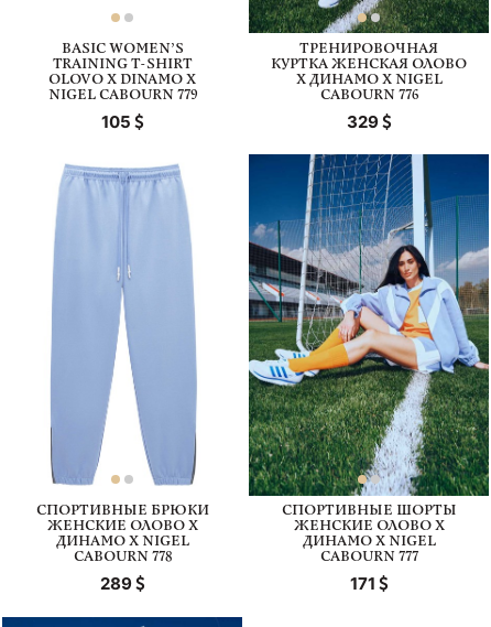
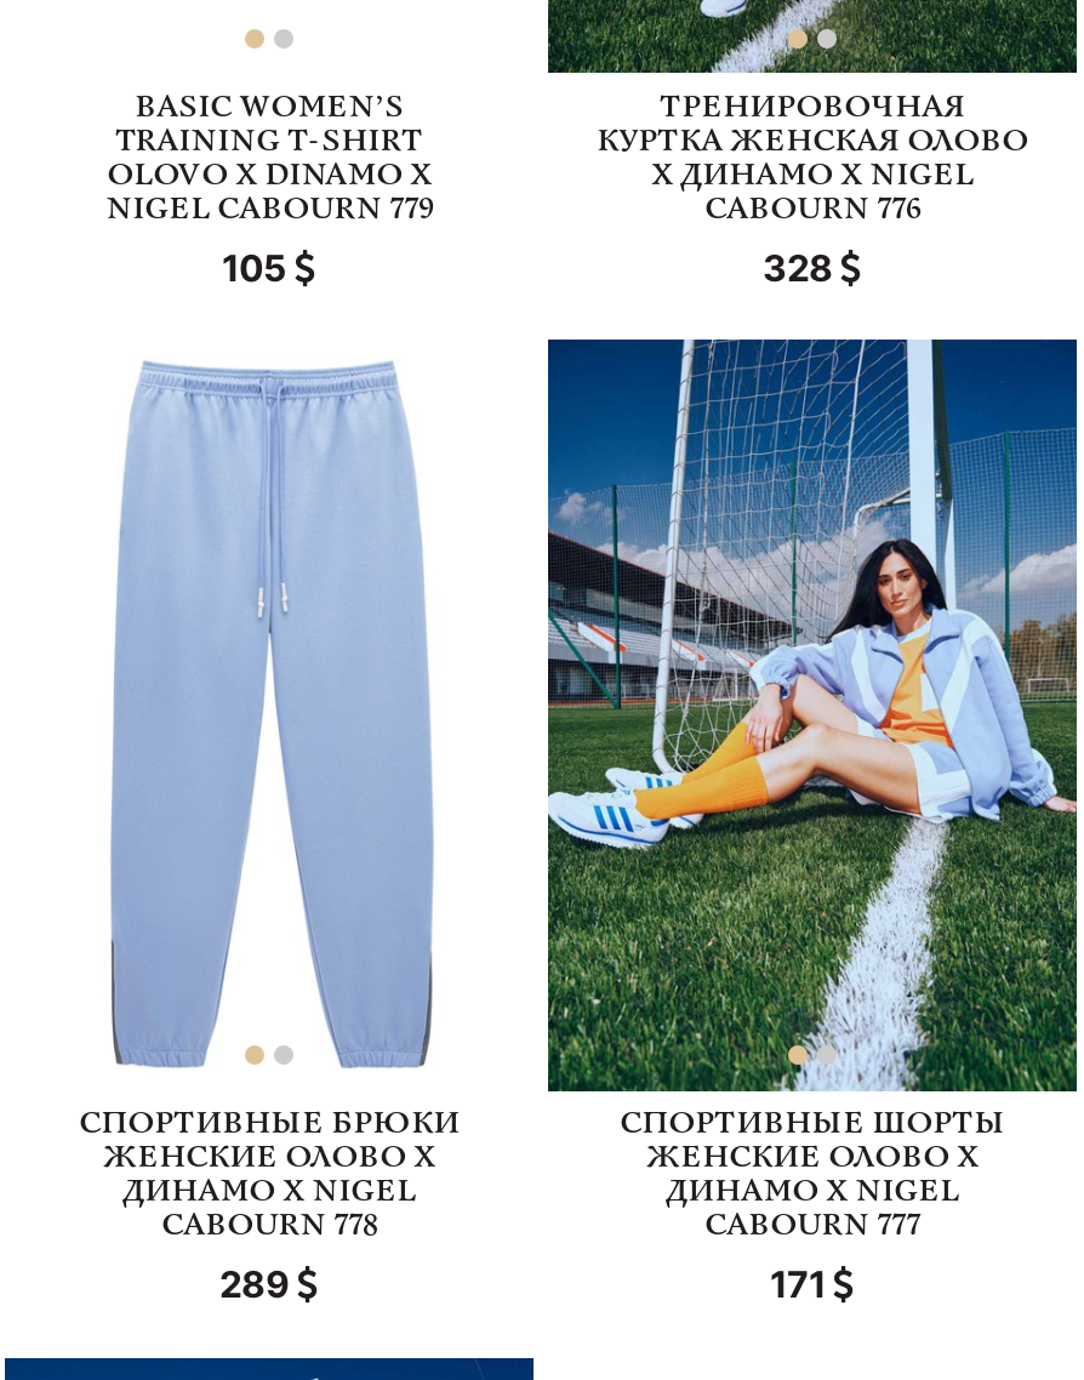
- 329
+ 328
